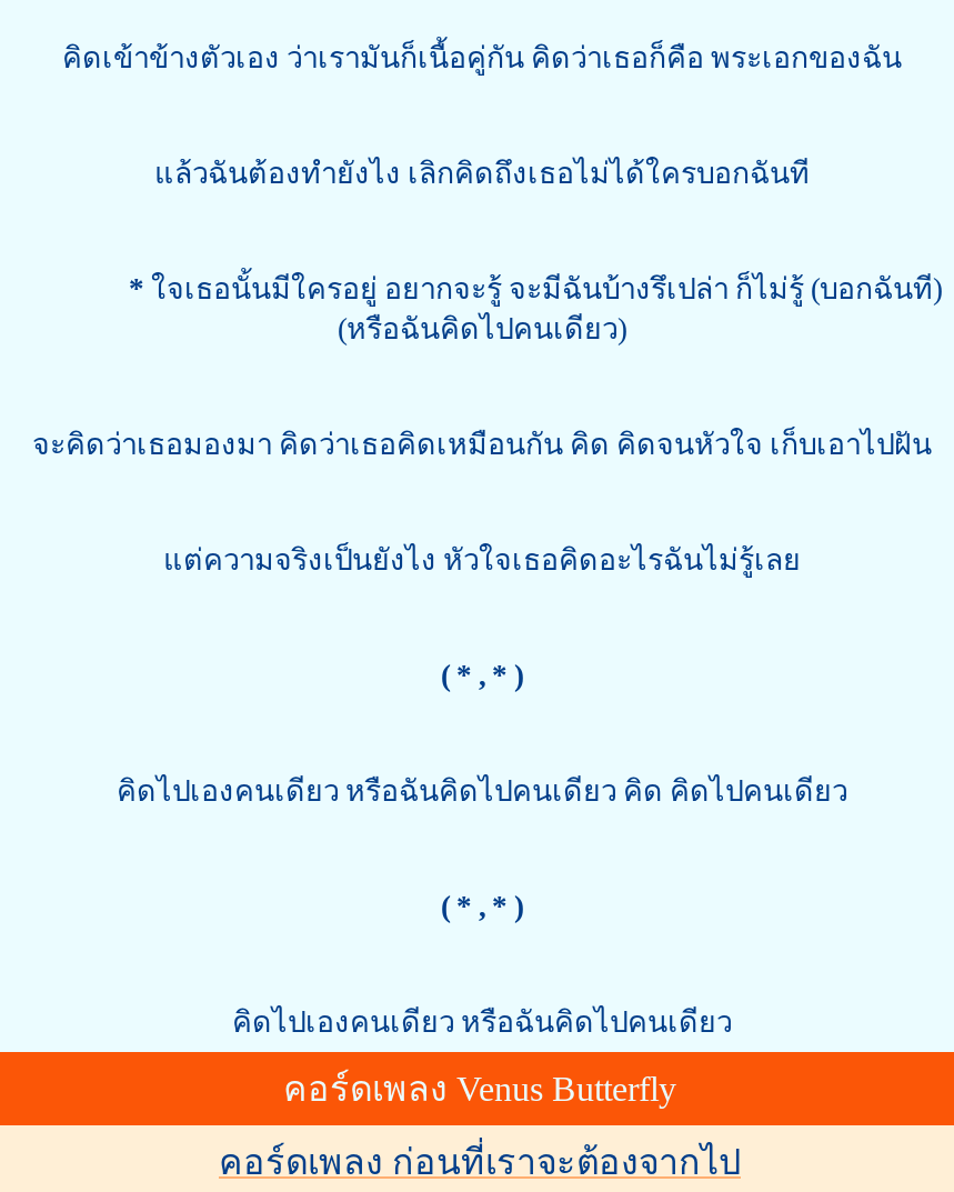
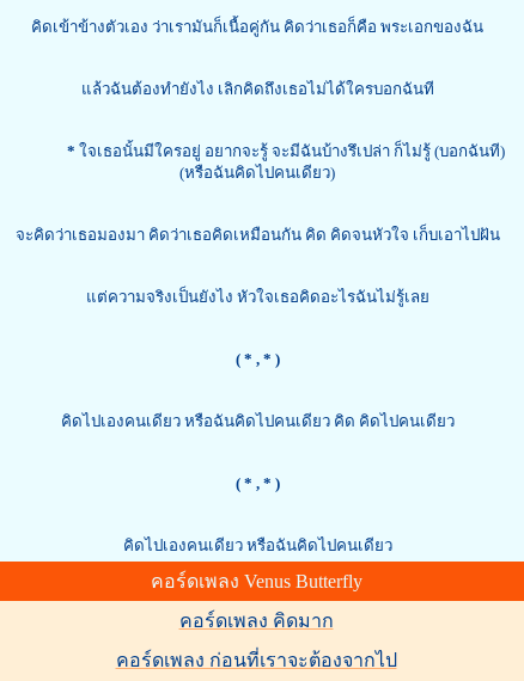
+ คอร์ดเพลง คิดมาก
